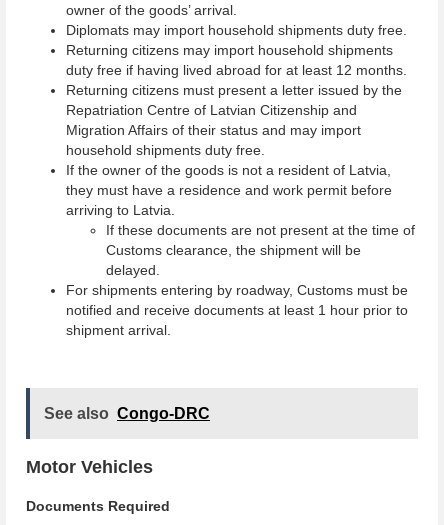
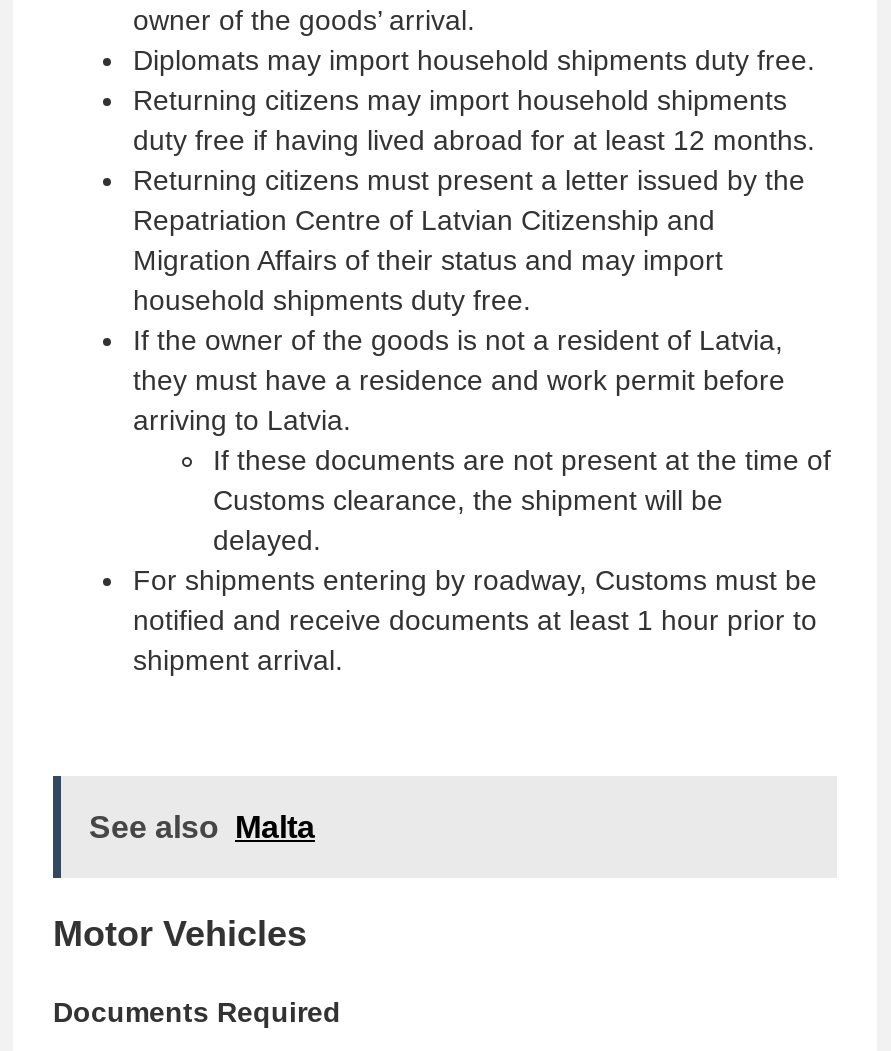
- See also Congo-DRC
+ See also Malta
